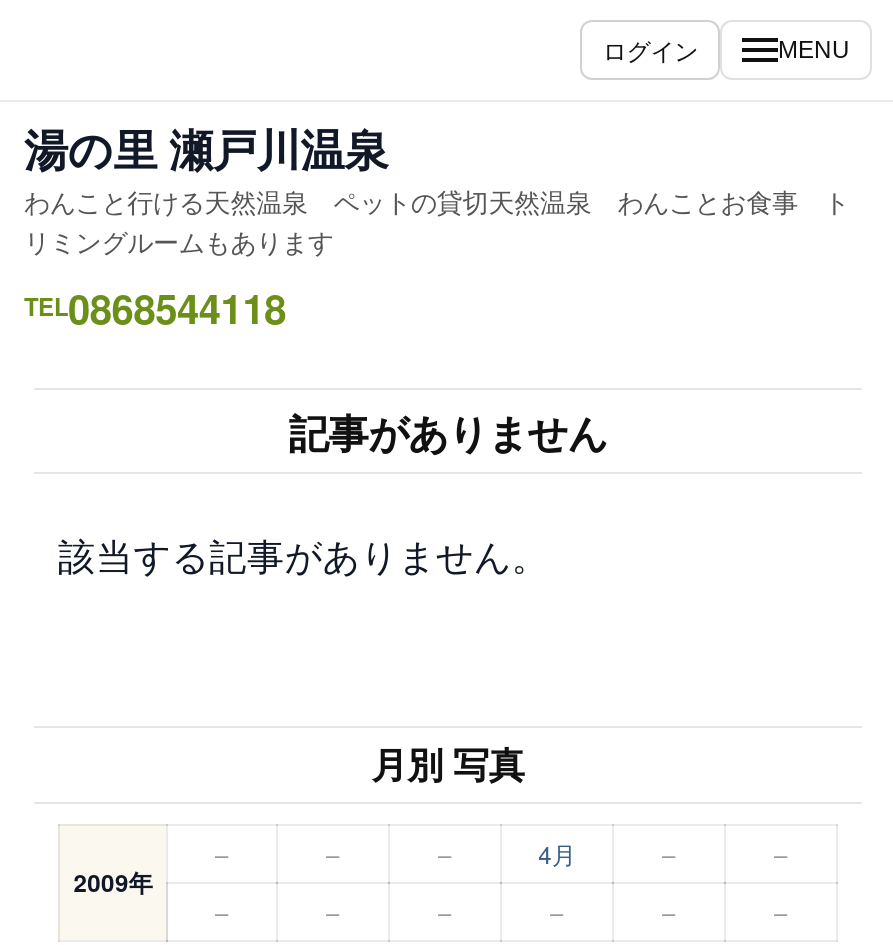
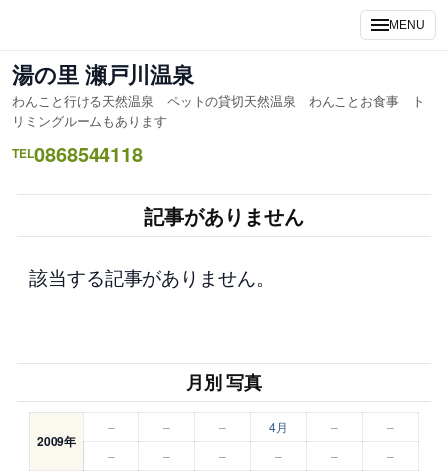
- ログイン
